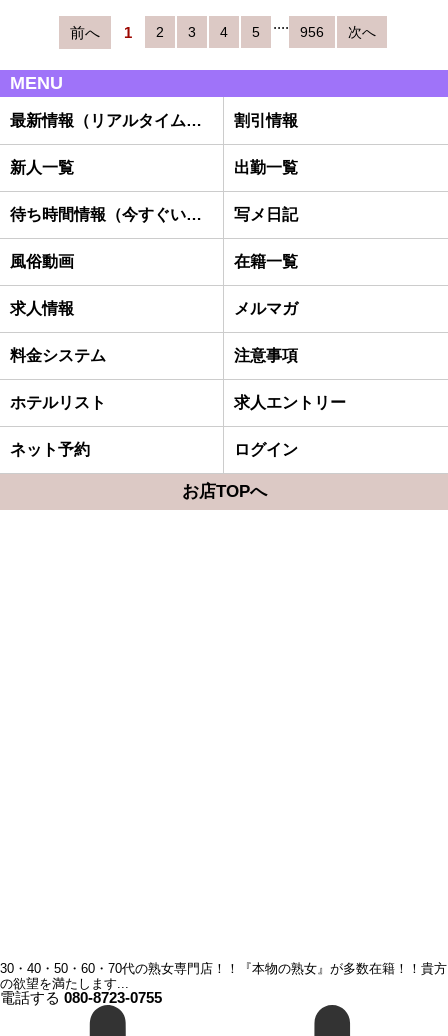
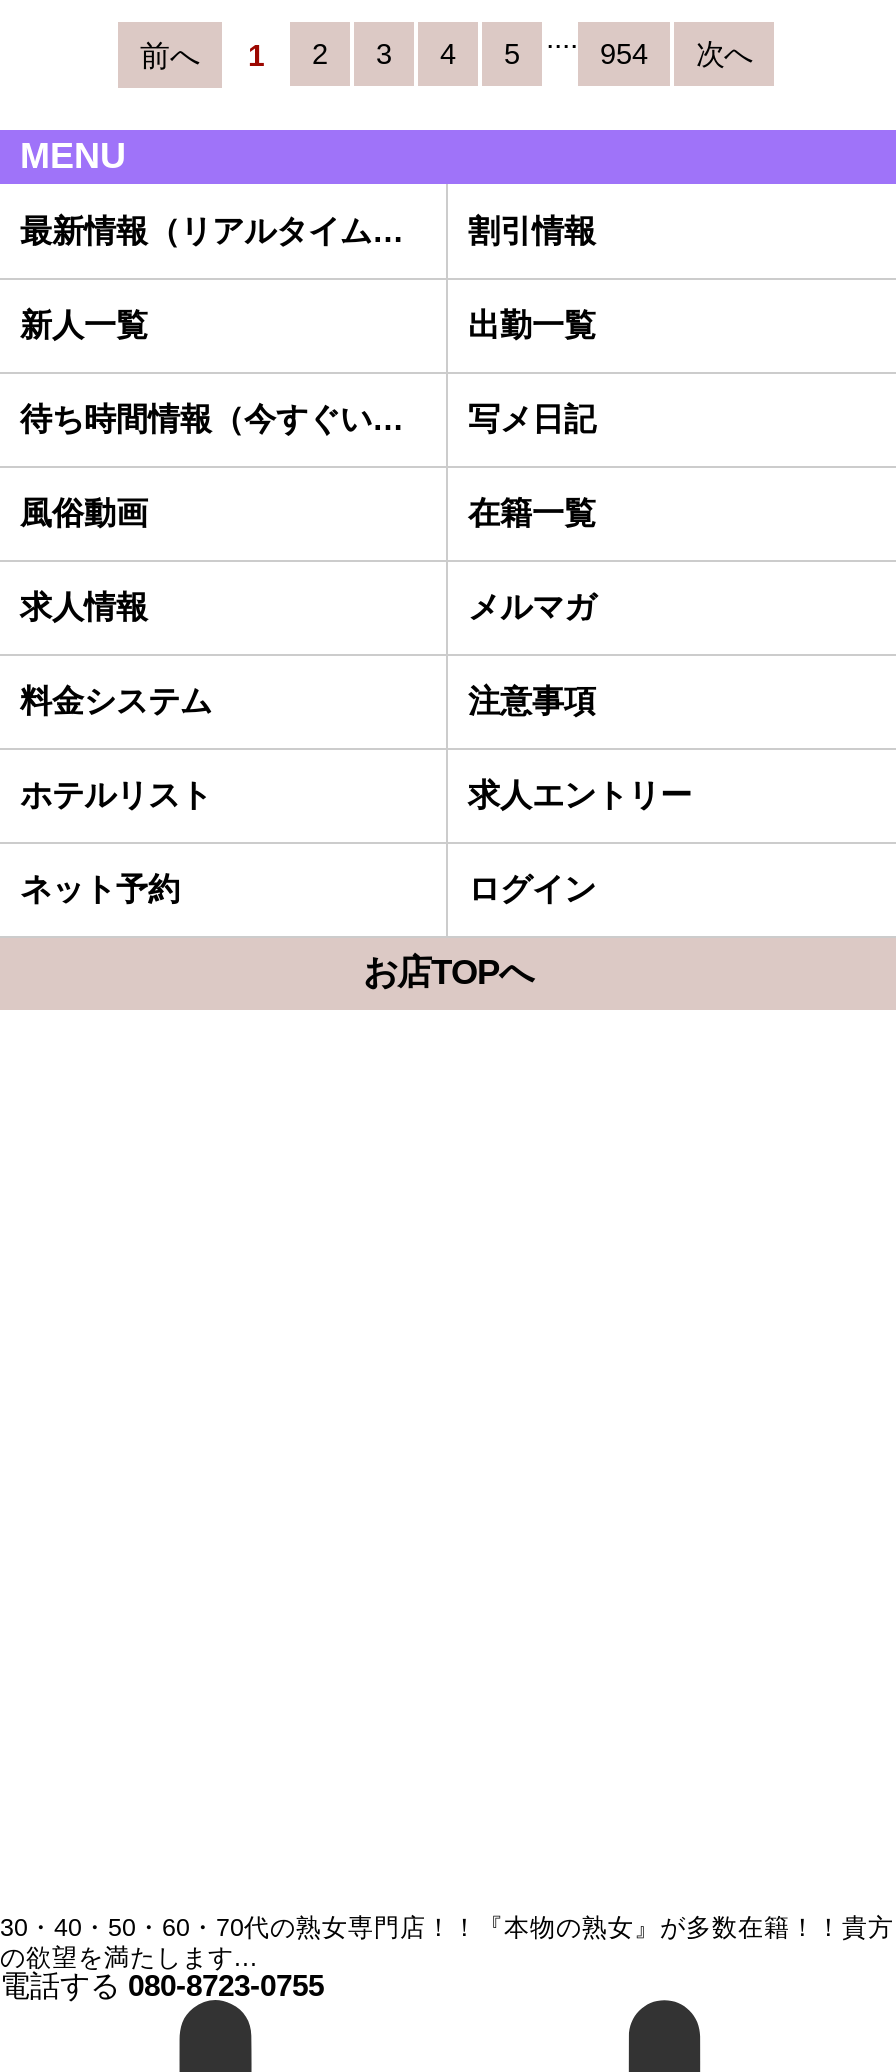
- 956
+ 954
